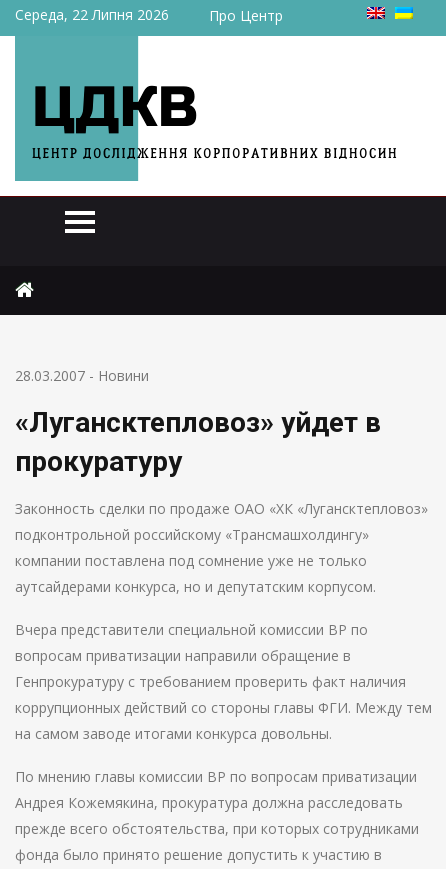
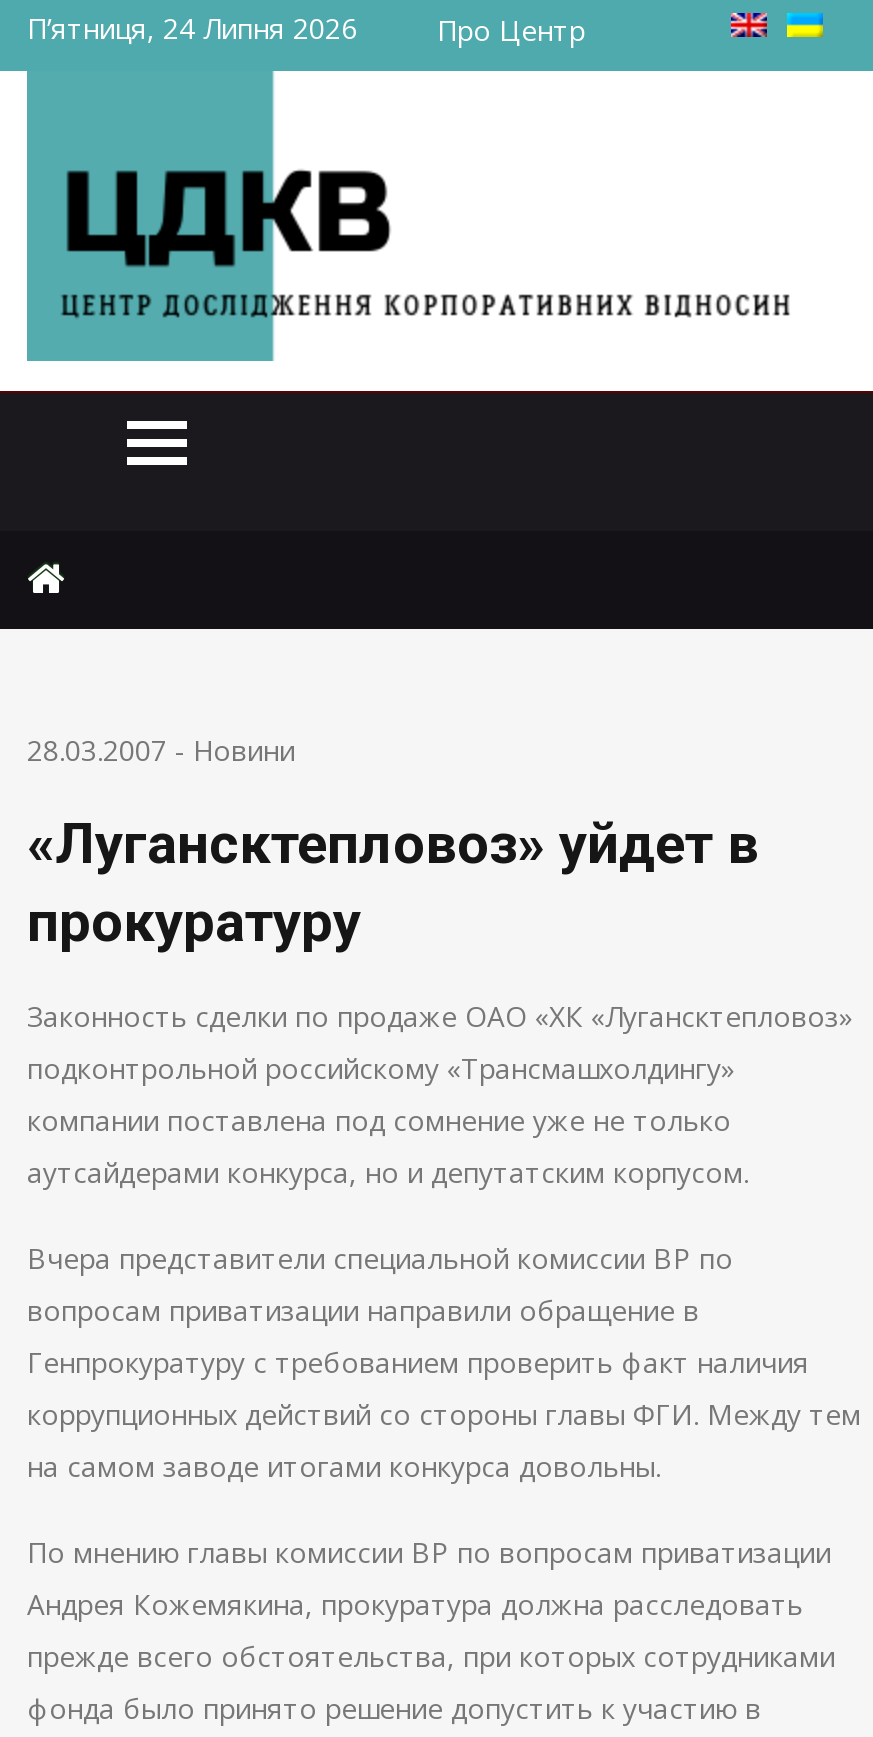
- Середа, 22 Липня 2026
+ П’ятниця, 24 Липня 2026
